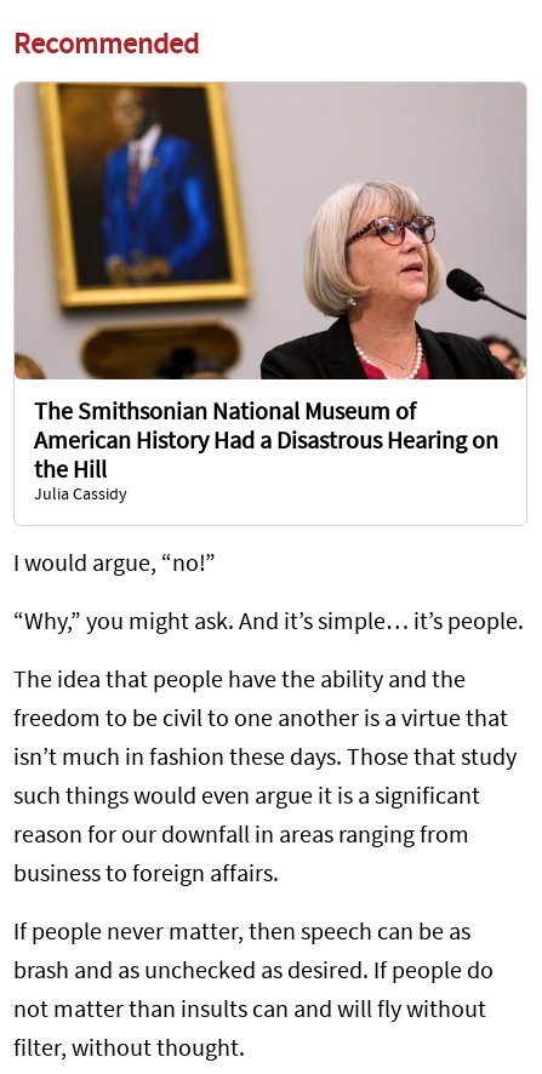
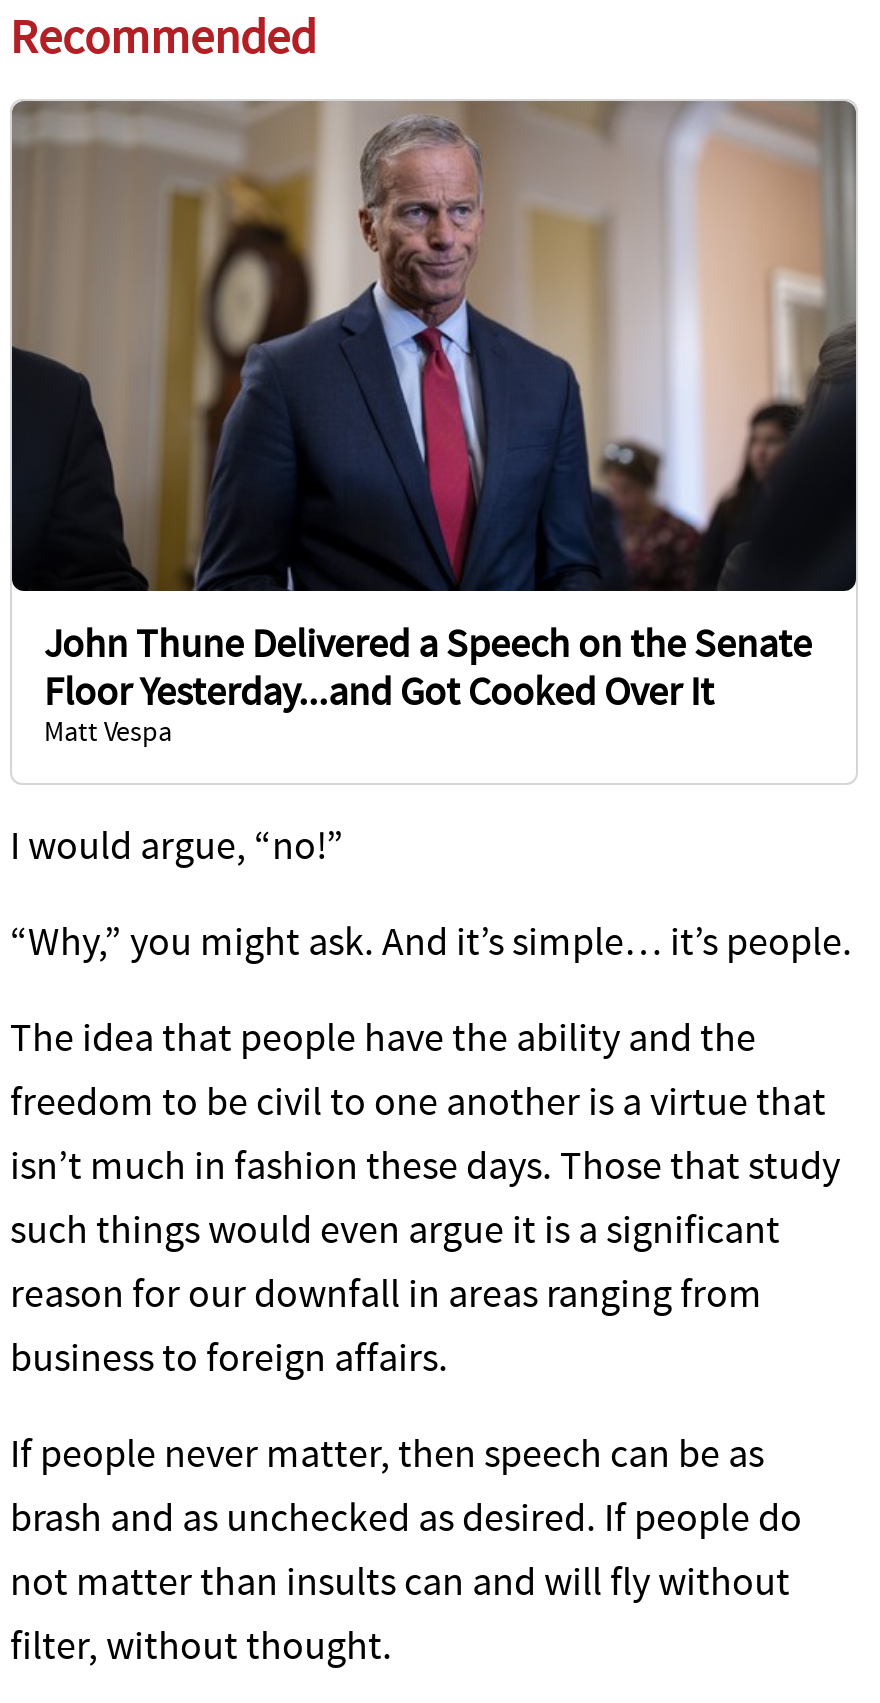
- [image]
- The Smithsonian National Museum of
- American History Had a Disastrous Hearing on
- the Hill
- Julia Cassidy
+ [image]
+ John Thune Delivered a Speech on the Senate
+ Floor Yesterday...and Got Cooked Over It
+ Matt Vespa
